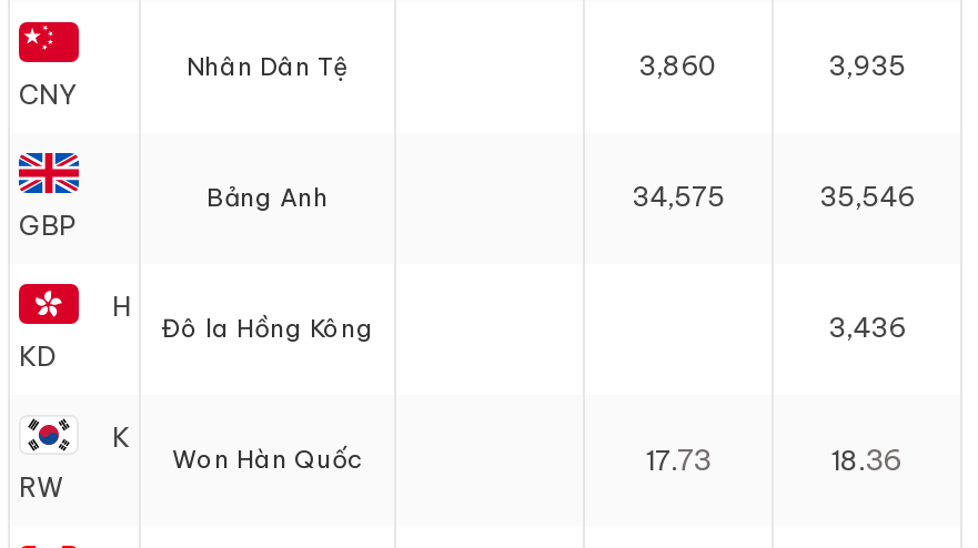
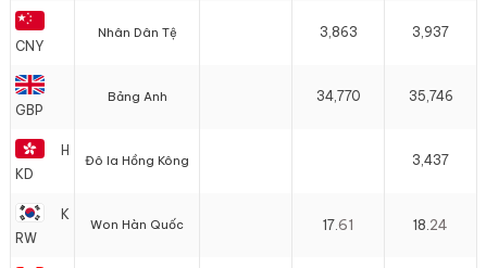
- 3,860
+ 3,863

- 3,935
+ 3,937

- 34,575
+ 34,770

- 35,546
+ 35,746

- 3,436
+ 3,437

- 17.73
+ 17.61

- 18.36
+ 18.24
